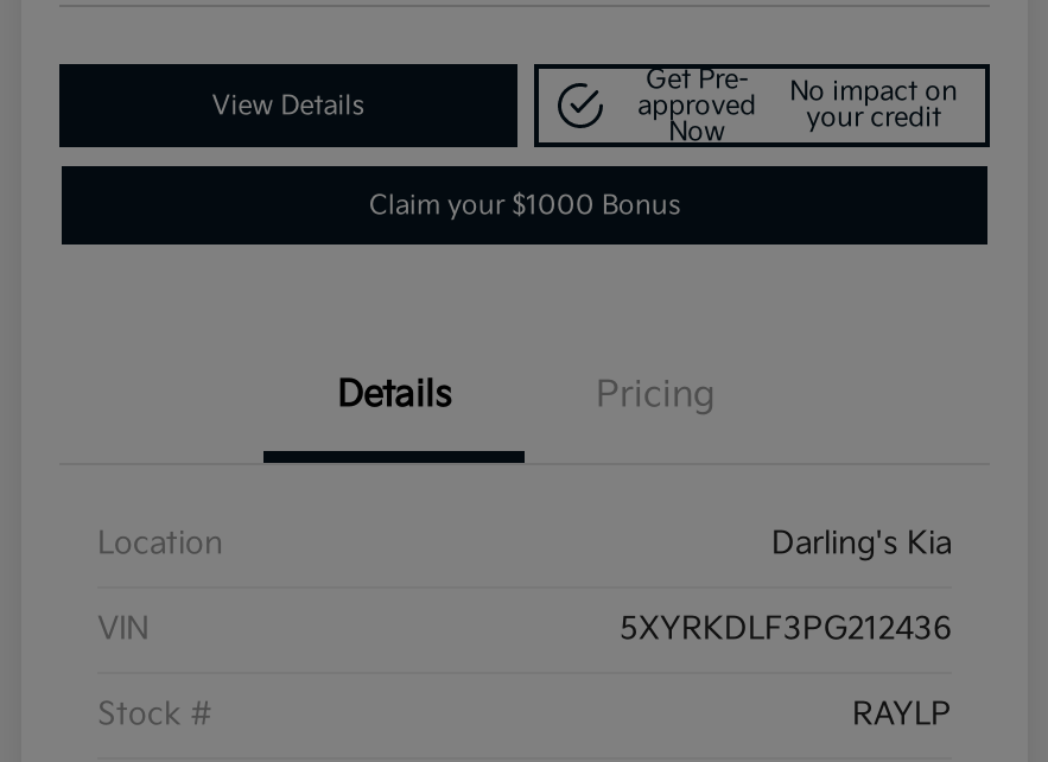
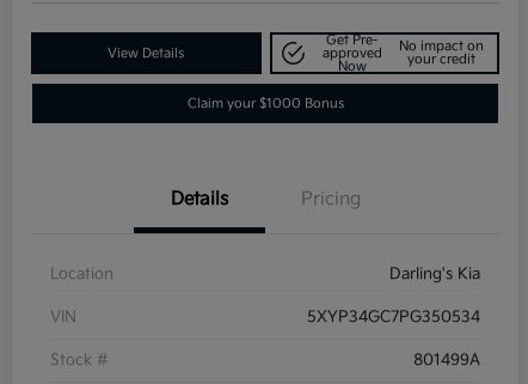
- 5XYRKDLF3PG212436
+ 5XYP34GC7PG350534

- RAYLP
+ 801499A
